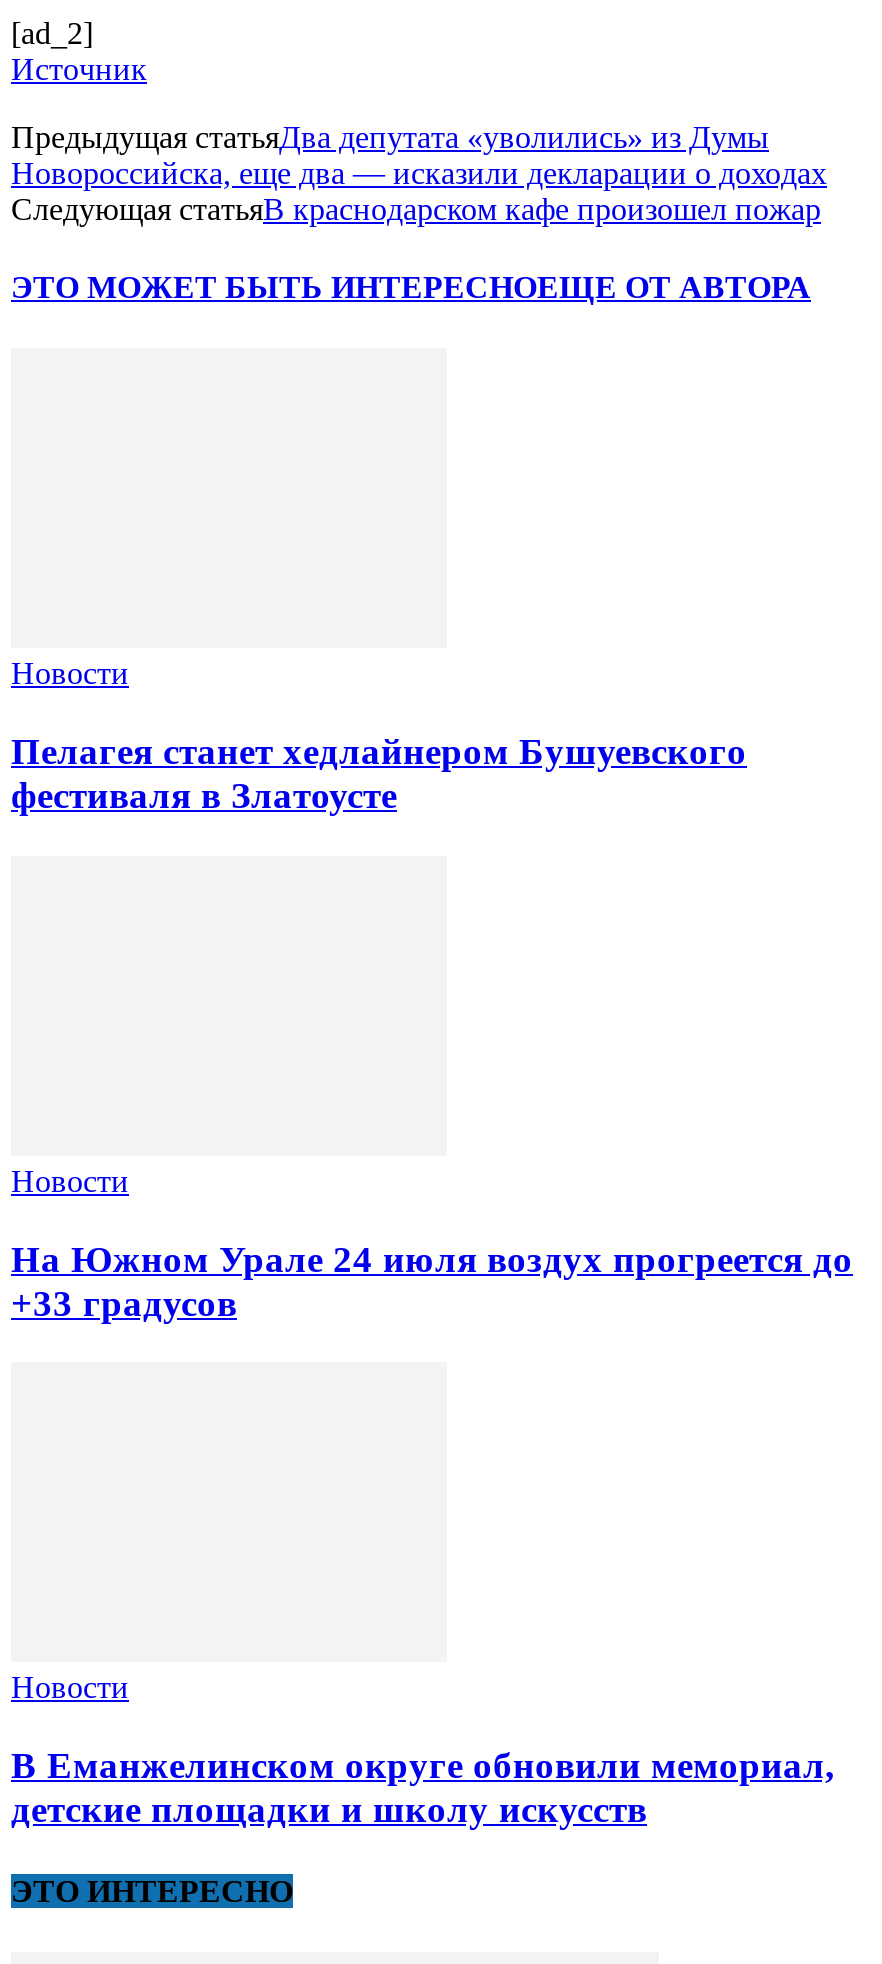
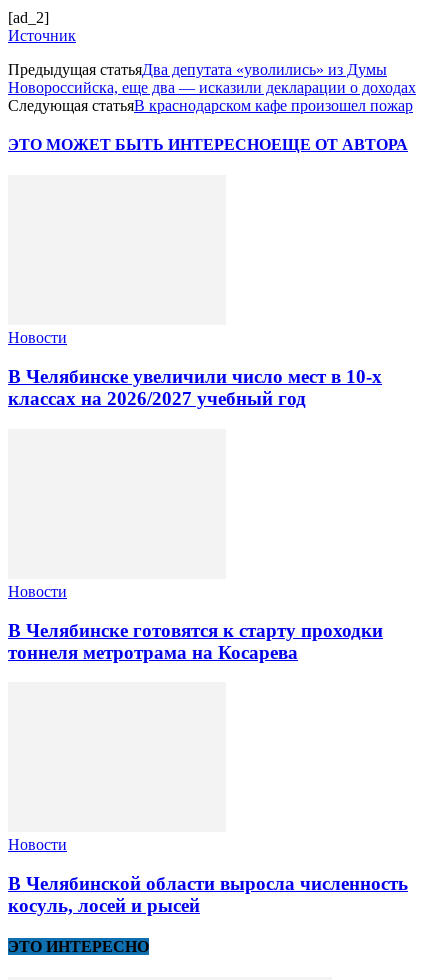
- Пелагея станет хедлайнером Бушуевского
- фестиваля в Златоусте
+ В Челябинске увеличили число мест в 10‑х
+ классах на 2026/2027 учебный год

- На Южном Урале 24 июля воздух прогреется до
- +33 градусов
+ В Челябинске готовятся к старту проходки
+ тоннеля метротрама на Косарева

- В Еманжелинском округе обновили мемориал,
- детские площадки и школу искусств
+ В Челябинской области выросла численность
+ косуль, лосей и рысей
